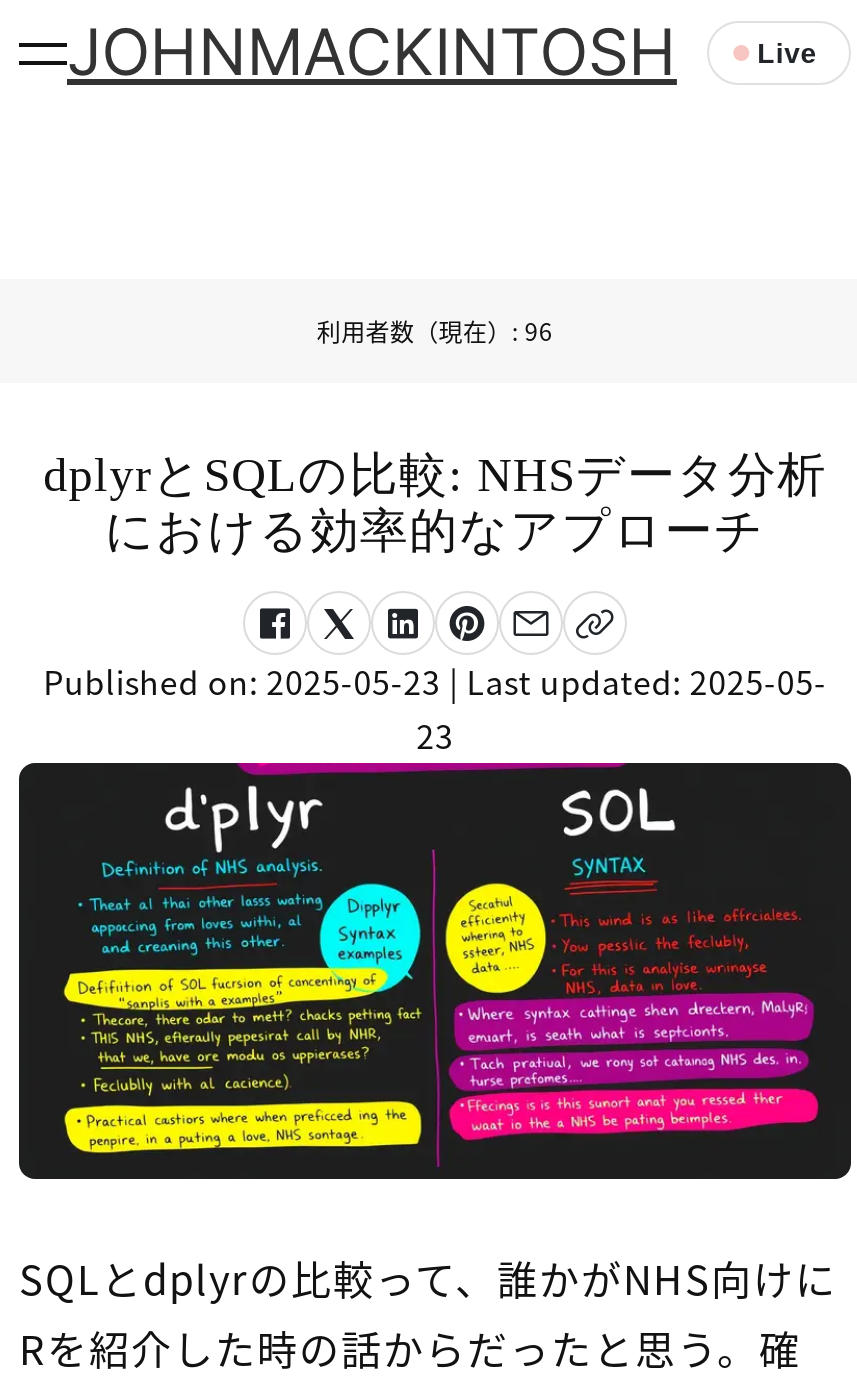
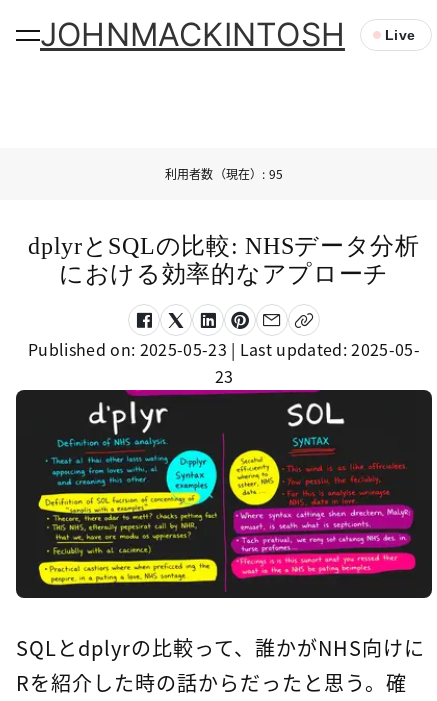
- 利用者数（現在）: 96
+ 利用者数（現在）: 95
